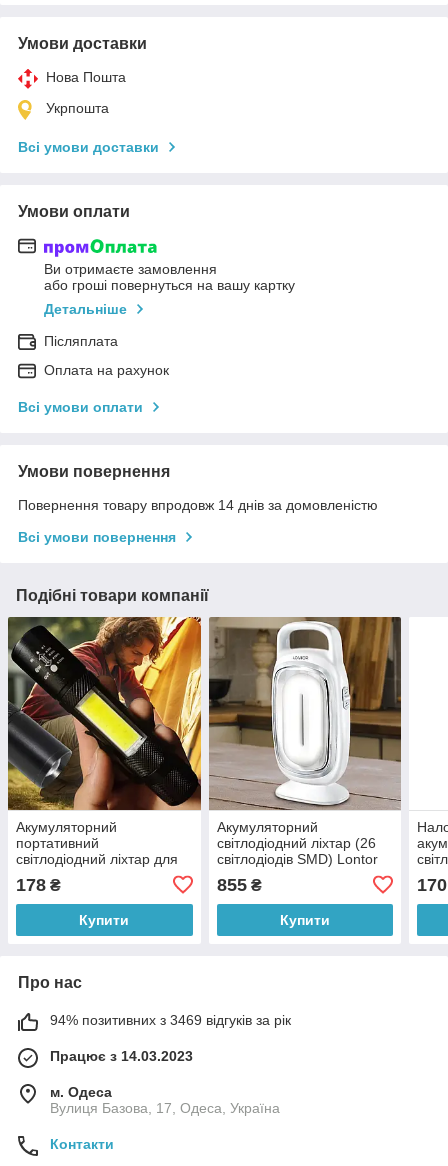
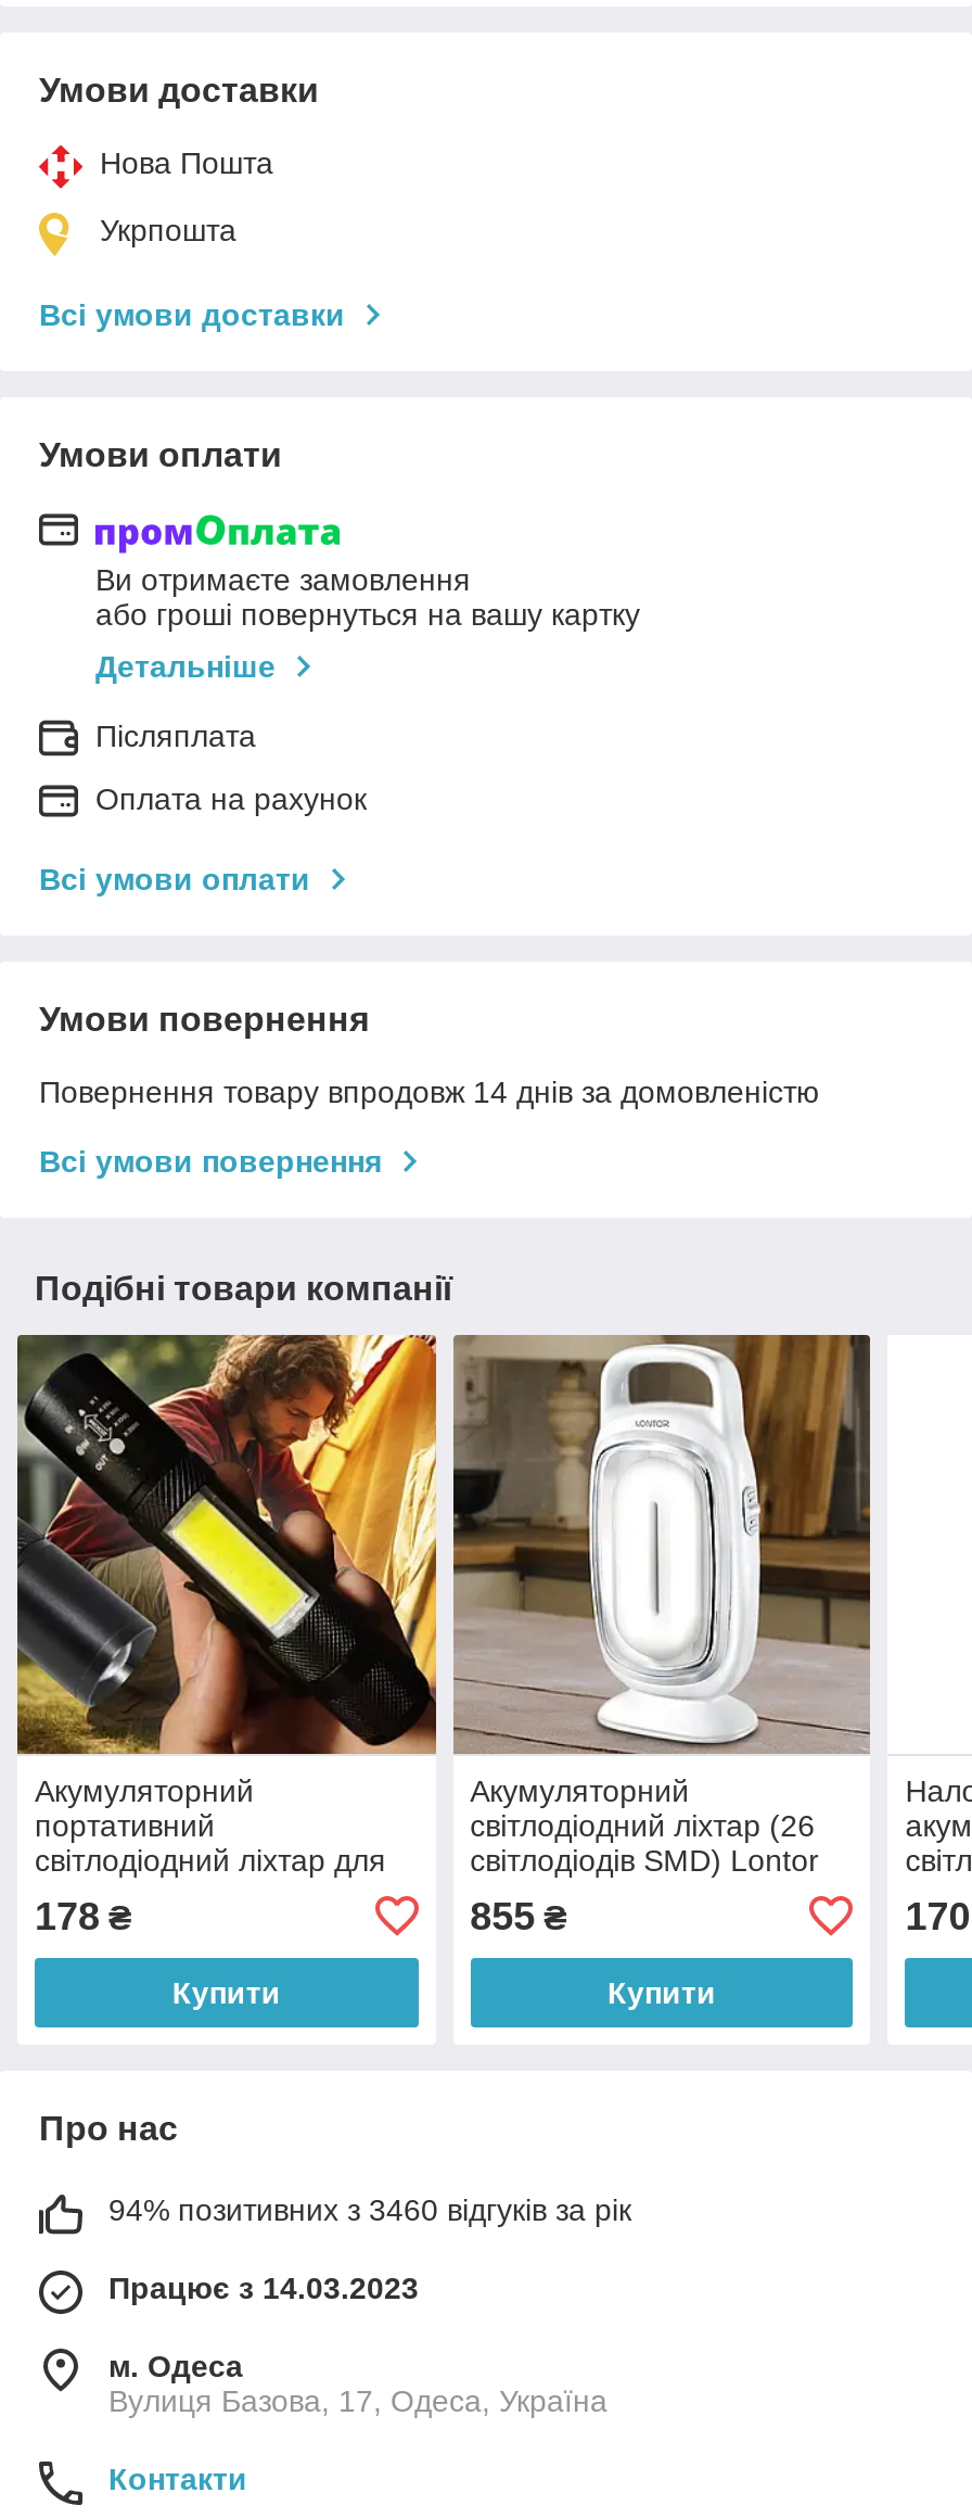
- 94% позитивних з 3469 відгуків за рік
+ 94% позитивних з 3460 відгуків за рік
